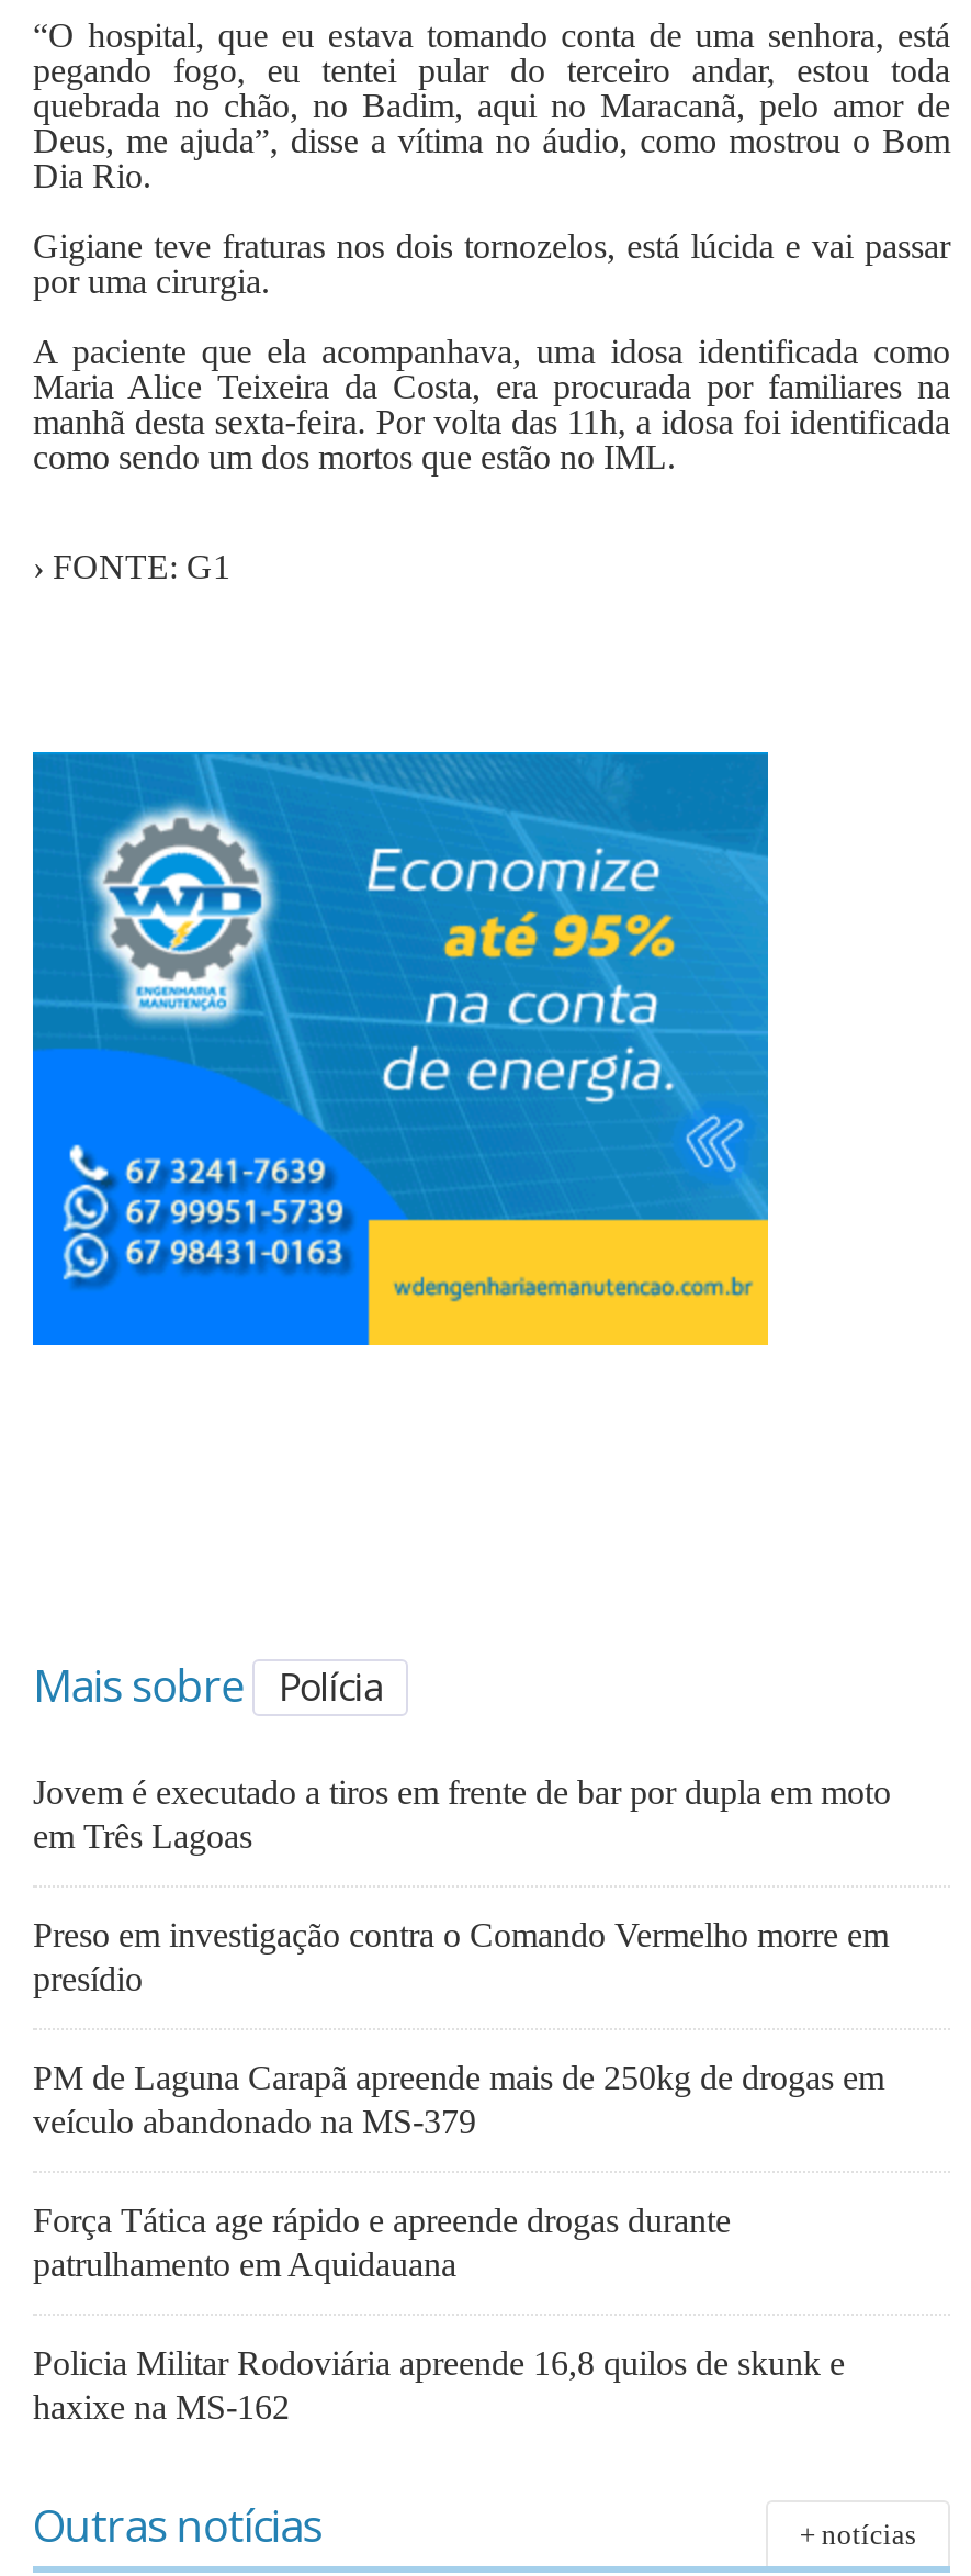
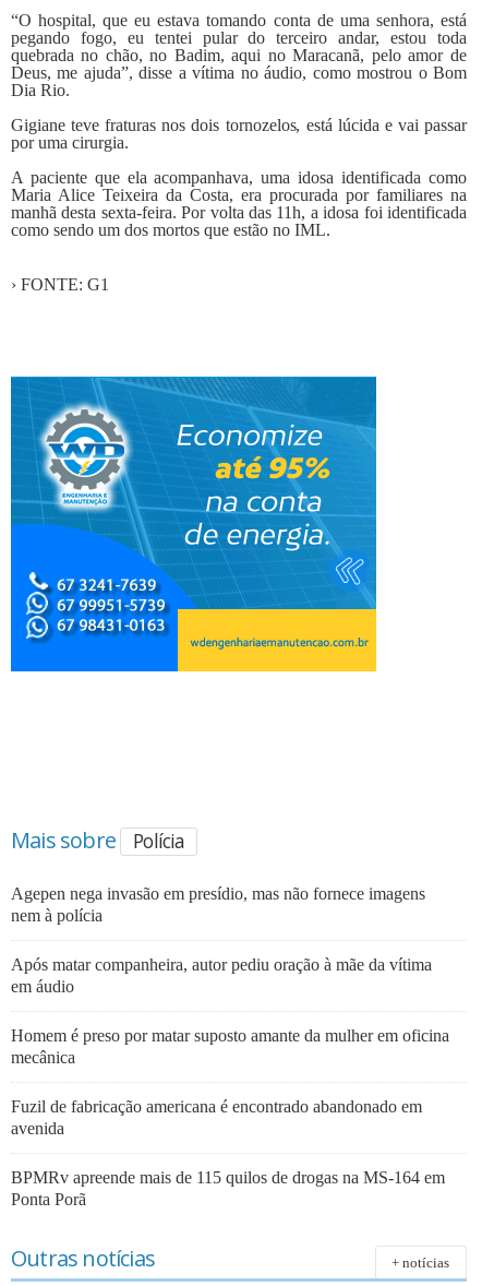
- Jovem é executado a tiros em frente de bar por dupla em moto
- em Três Lagoas
+ Agepen nega invasão em presídio, mas não fornece imagens
+ nem à polícia

- Preso em investigação contra o Comando Vermelho morre em
- presídio
+ Após matar companheira, autor pediu oração à mãe da vítima
+ em áudio

- PM de Laguna Carapã apreende mais de 250kg de drogas em
- veículo abandonado na MS-379
+ Homem é preso por matar suposto amante da mulher em oficina
+ mecânica

- Força Tática age rápido e apreende drogas durante
- patrulhamento em Aquidauana
+ Fuzil de fabricação americana é encontrado abandonado em
+ avenida

- Policia Militar Rodoviária apreende 16,8 quilos de skunk e
- haxixe na MS-162
+ BPMRv apreende mais de 115 quilos de drogas na MS-164 em
+ Ponta Porã
